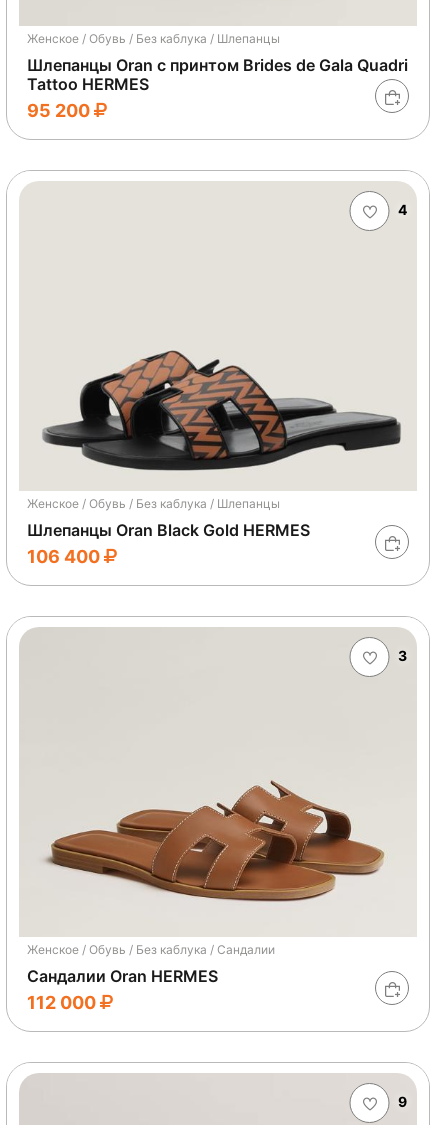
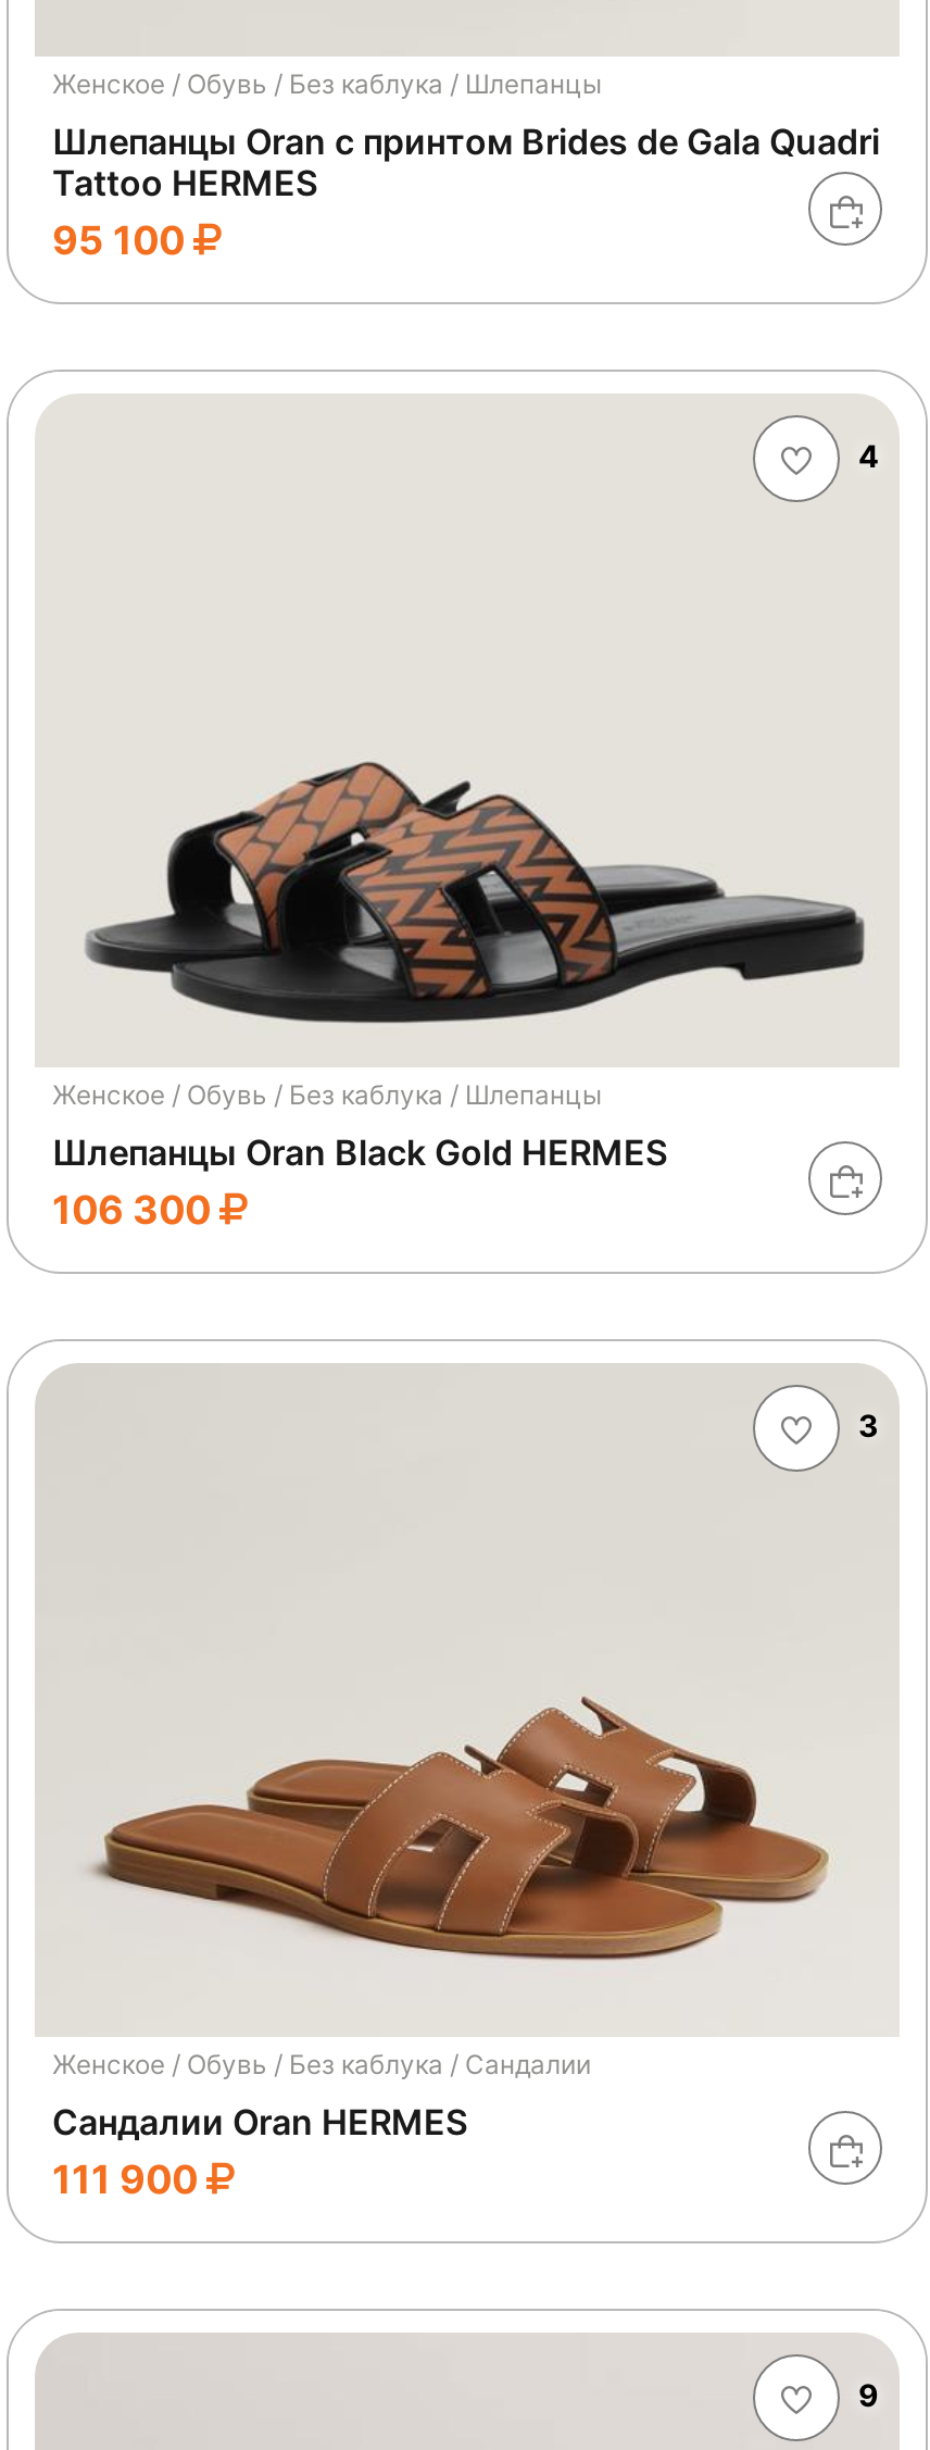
- 95 200
+ 95 100

- 106 400
+ 106 300

- 112 000
+ 111 900
